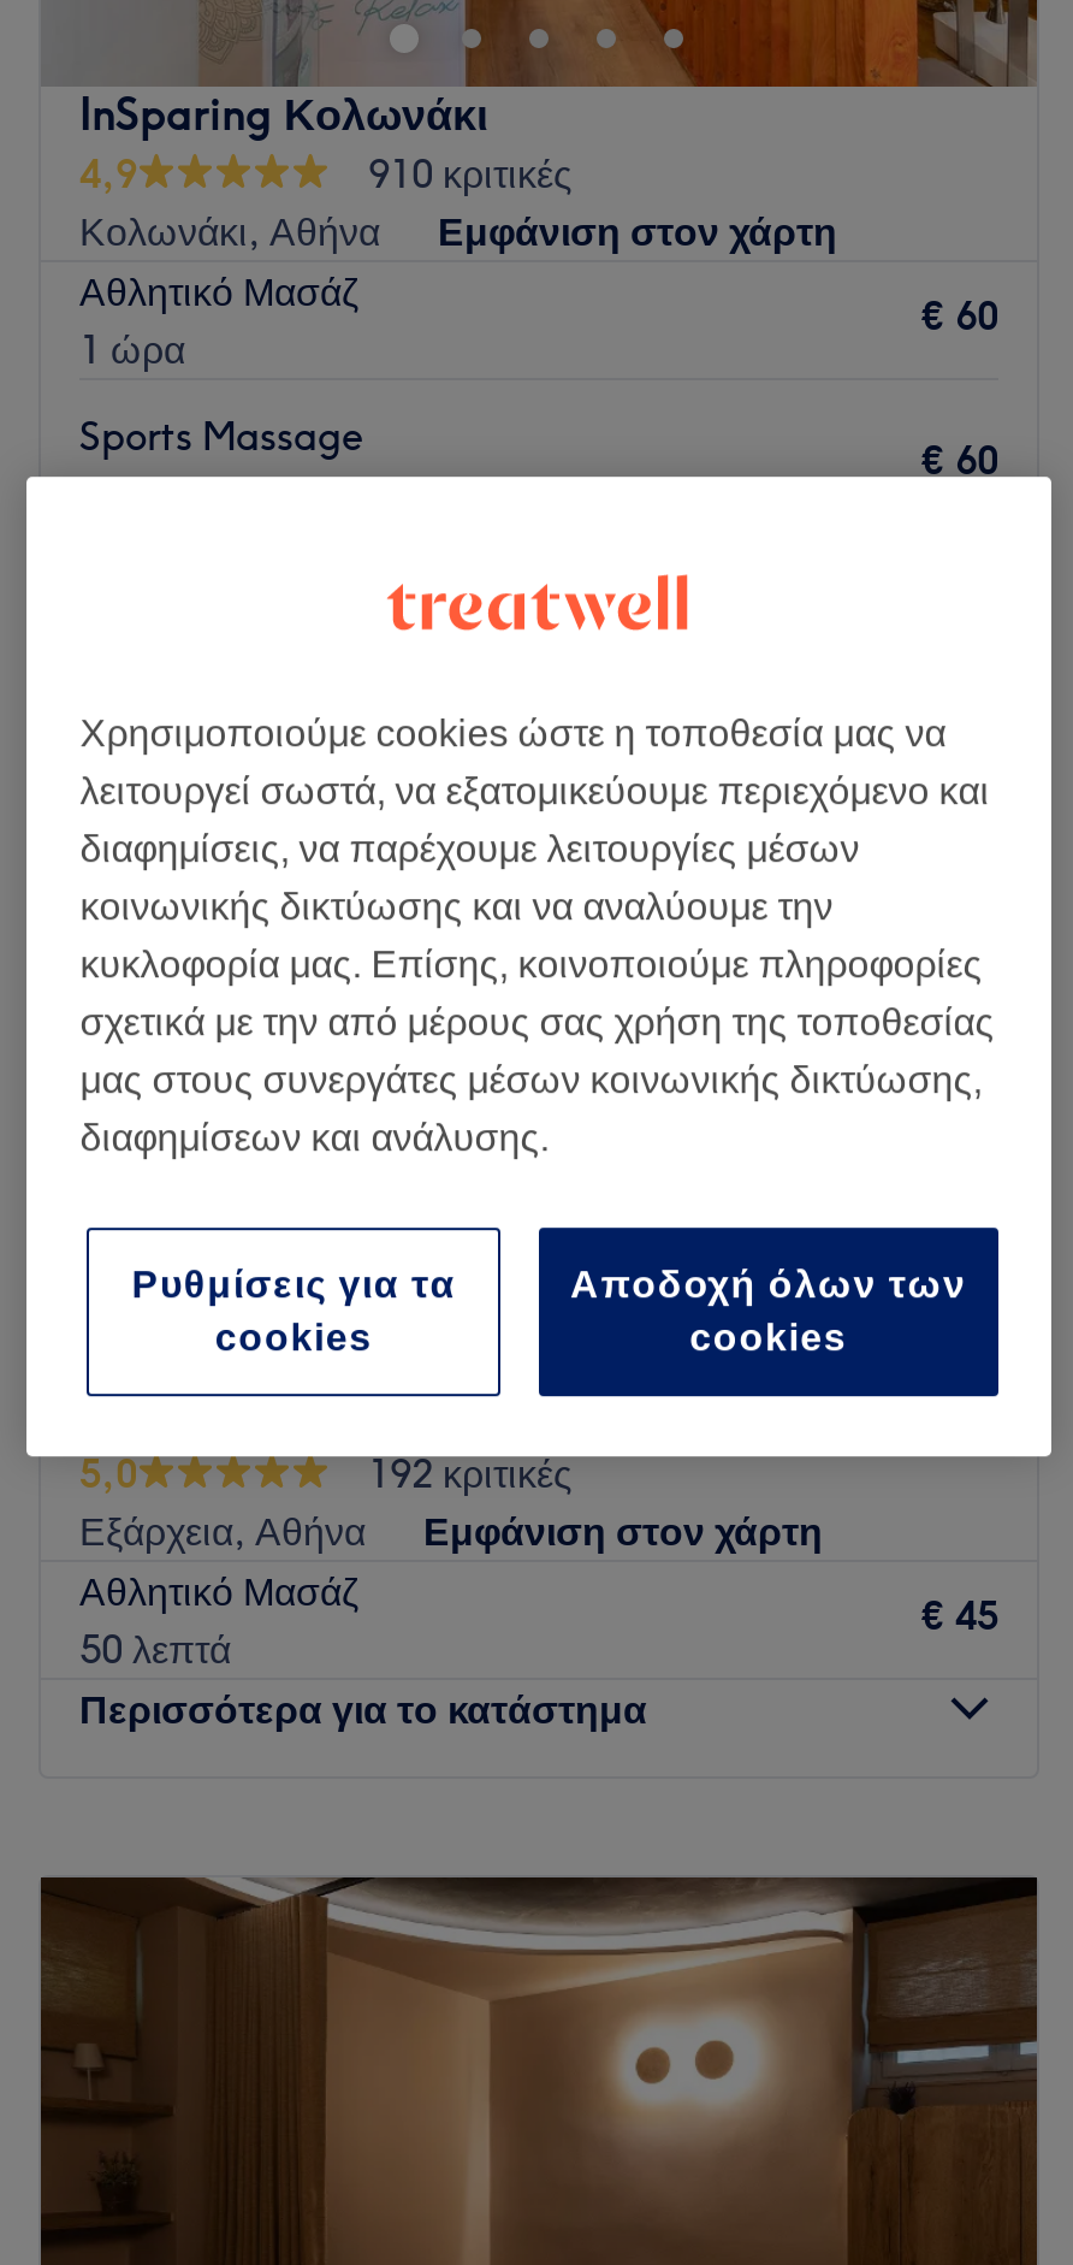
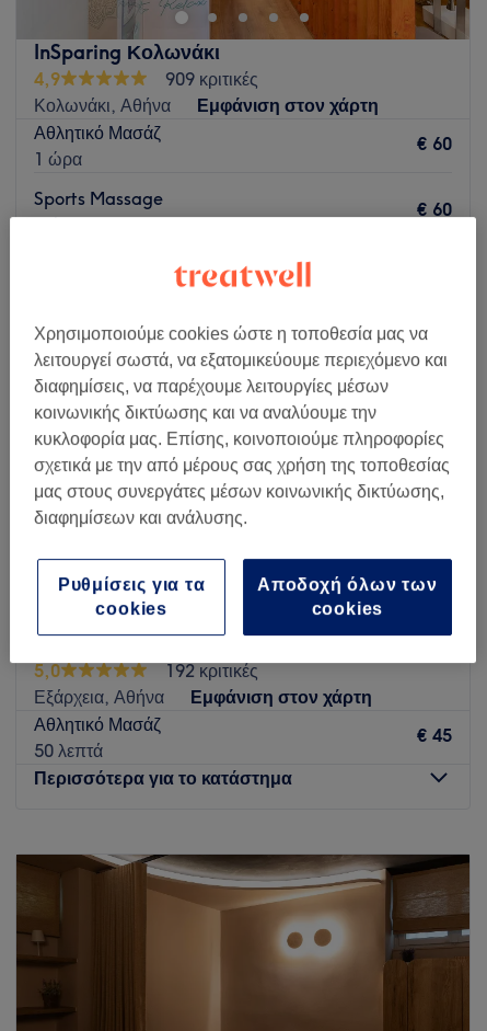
- 910 κριτικές
+ 909 κριτικές
